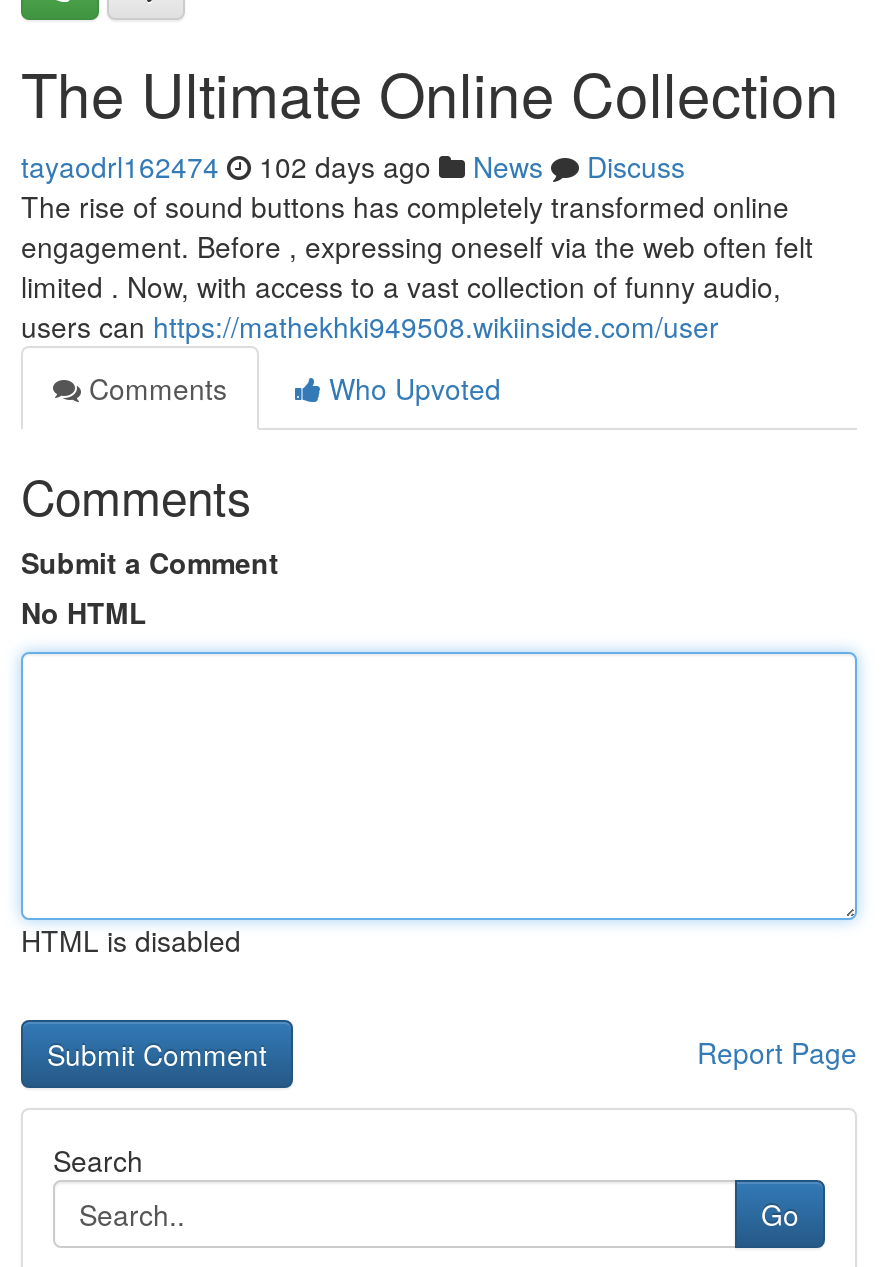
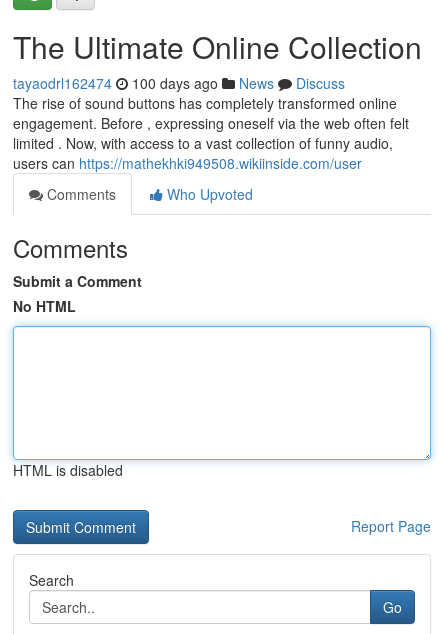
- tayaodrl162474 102 days ago News Discuss
+ tayaodrl162474 100 days ago News Discuss
